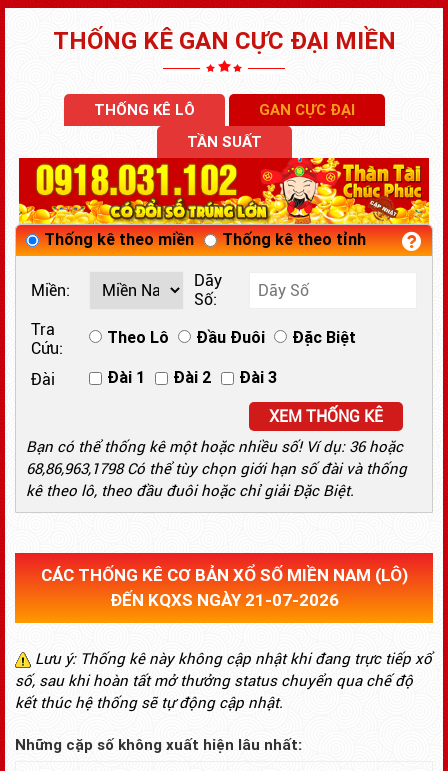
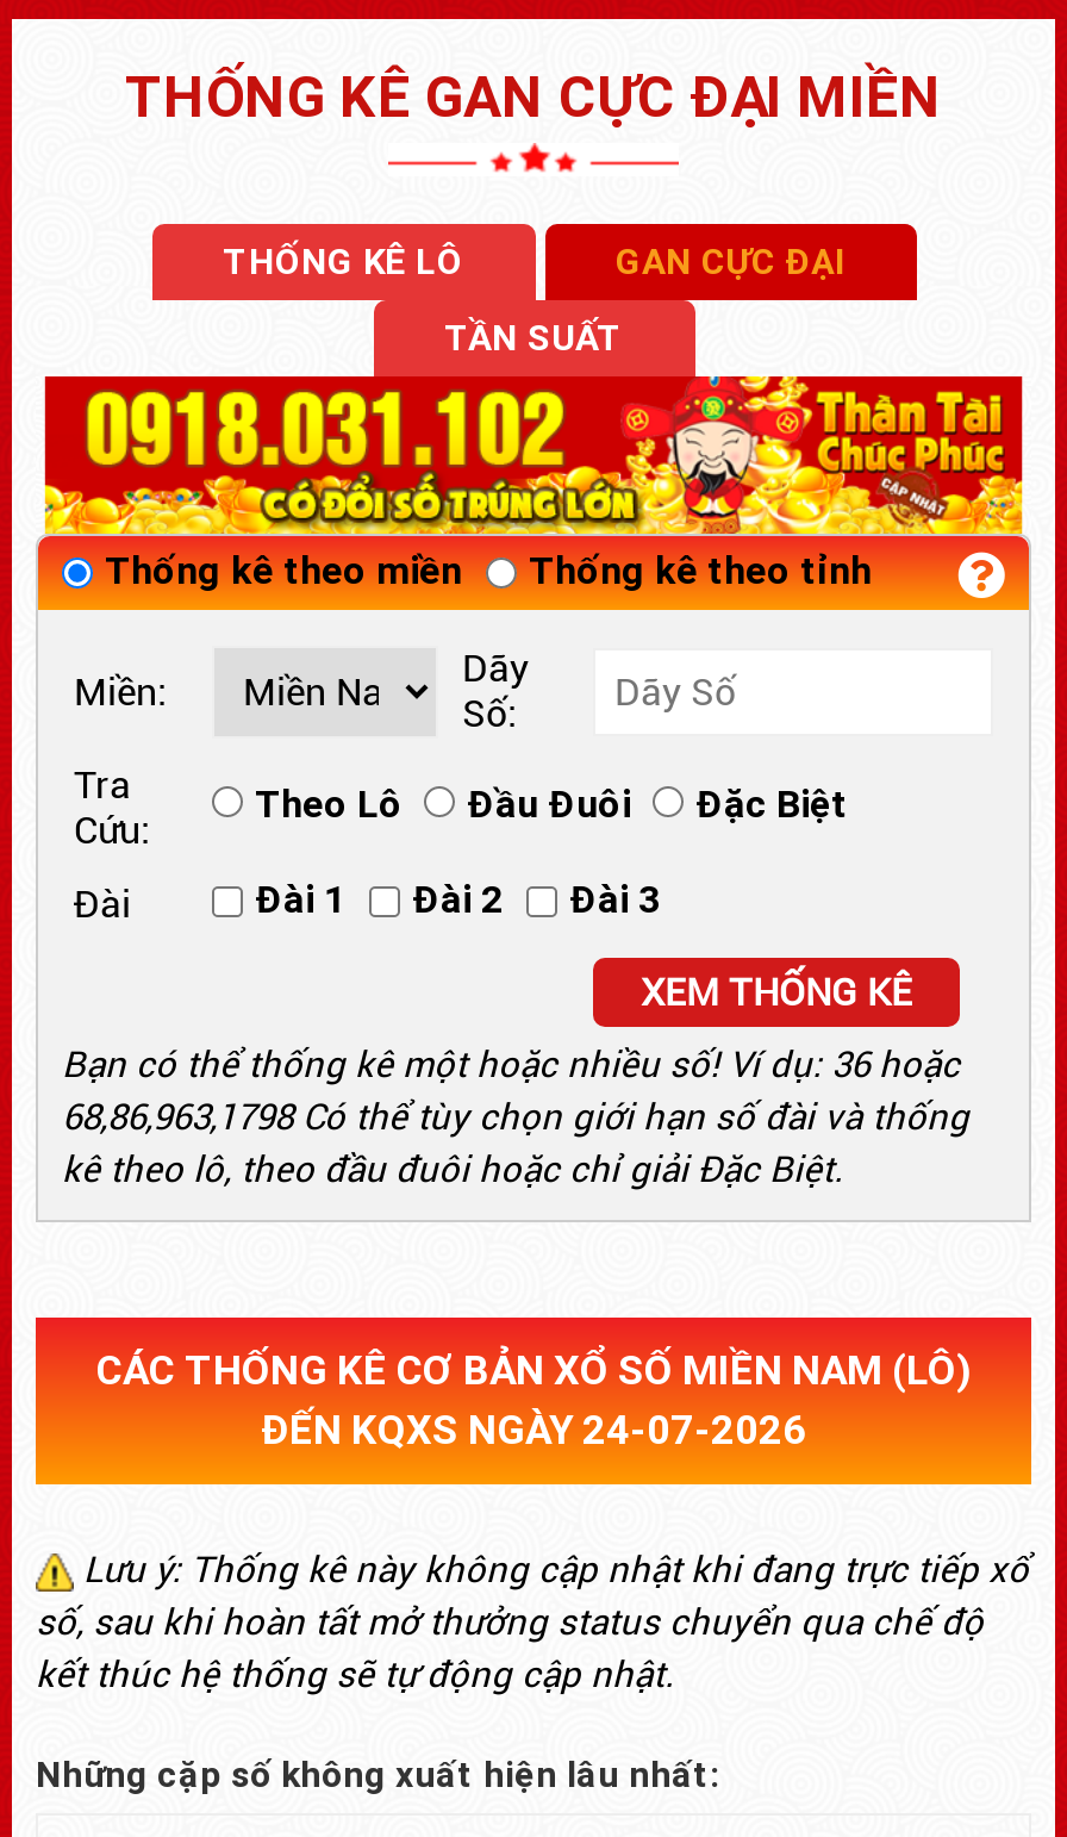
- ĐẾN KQXS NGÀY 21-07-2026
+ ĐẾN KQXS NGÀY 24-07-2026
